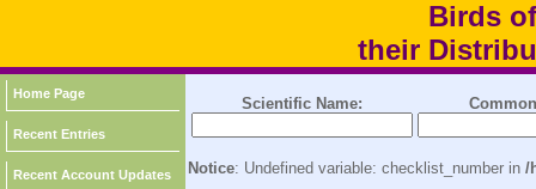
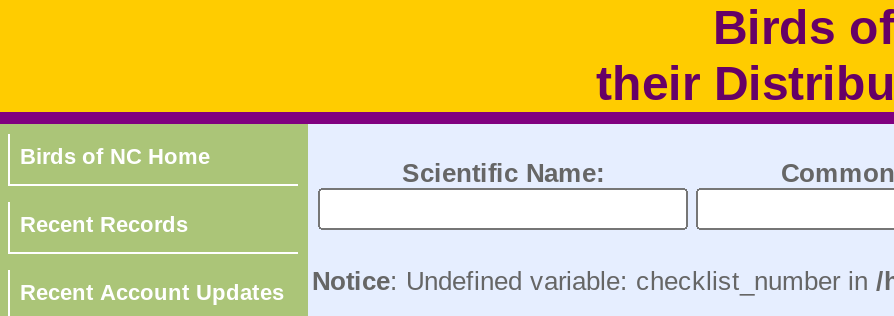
- Home Page
+ Birds of NC Home

- Recent Entries
+ Recent Records
